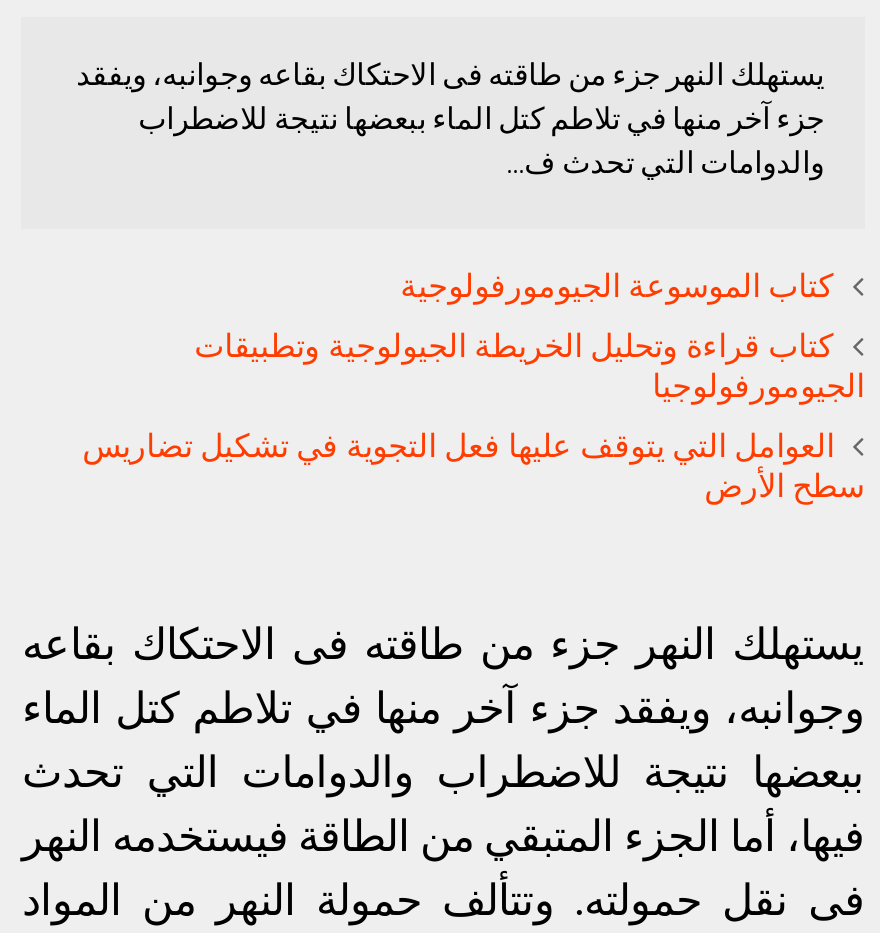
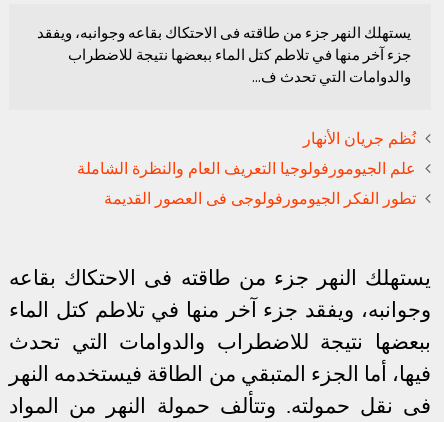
- كتاب الموسوعة الجيومورفولوجية
+ نُظم جريان الأنهار

- كتاب قراءة وتحليل الخريطة الجيولوجية وتطبيقات
- الجيومورفولوجيا
+ علم الجيومورفولوجيا التعريف العام والنظرة الشاملة

- العوامل التي يتوقف عليها فعل التجوية في تشكيل تضاريس
- سطح الأرض
+ تطور الفكر الجيومورفولوجى فى العصور القديمة
